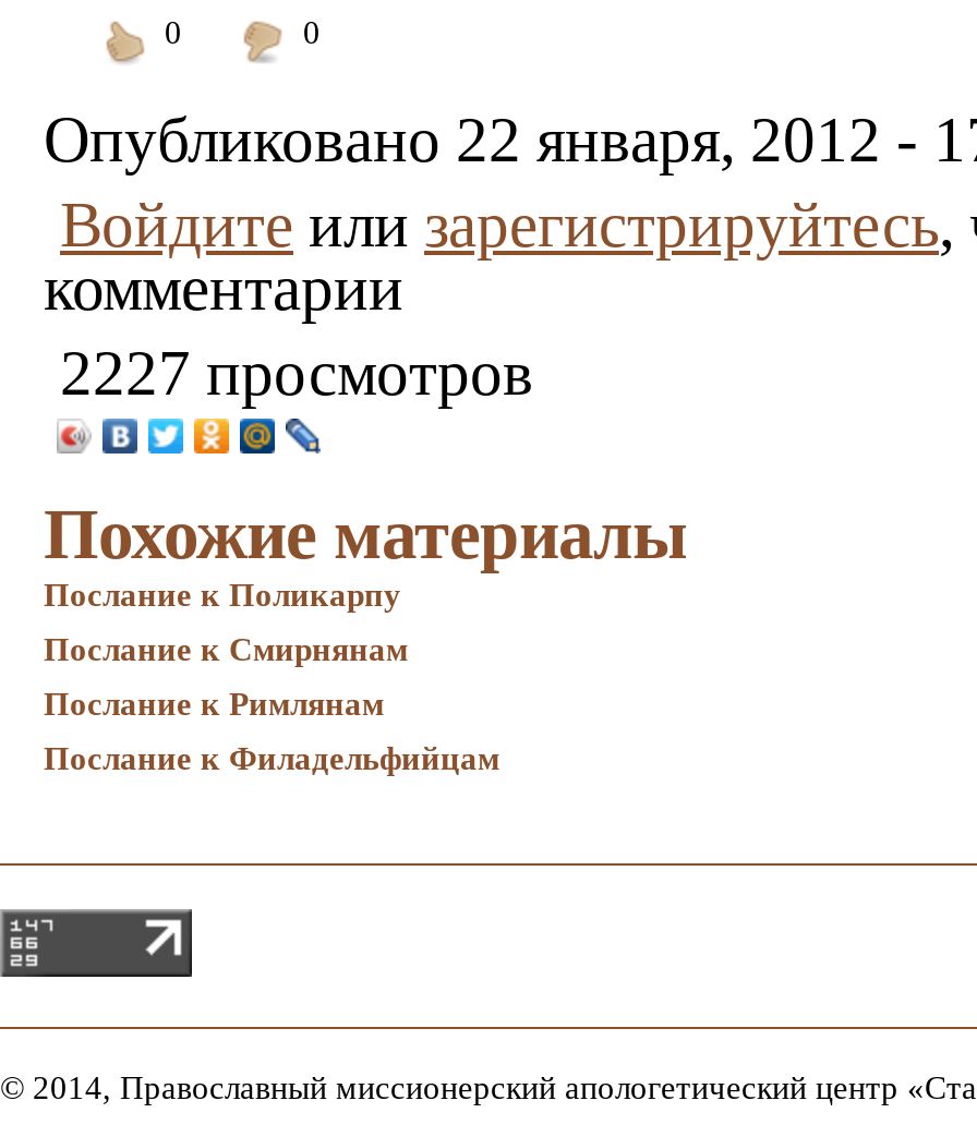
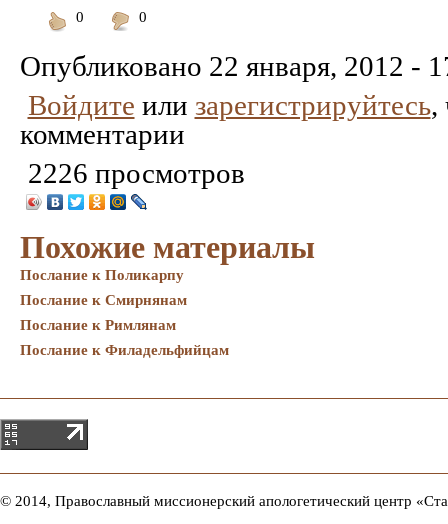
- 2227 просмотров
+ 2226 просмотров
